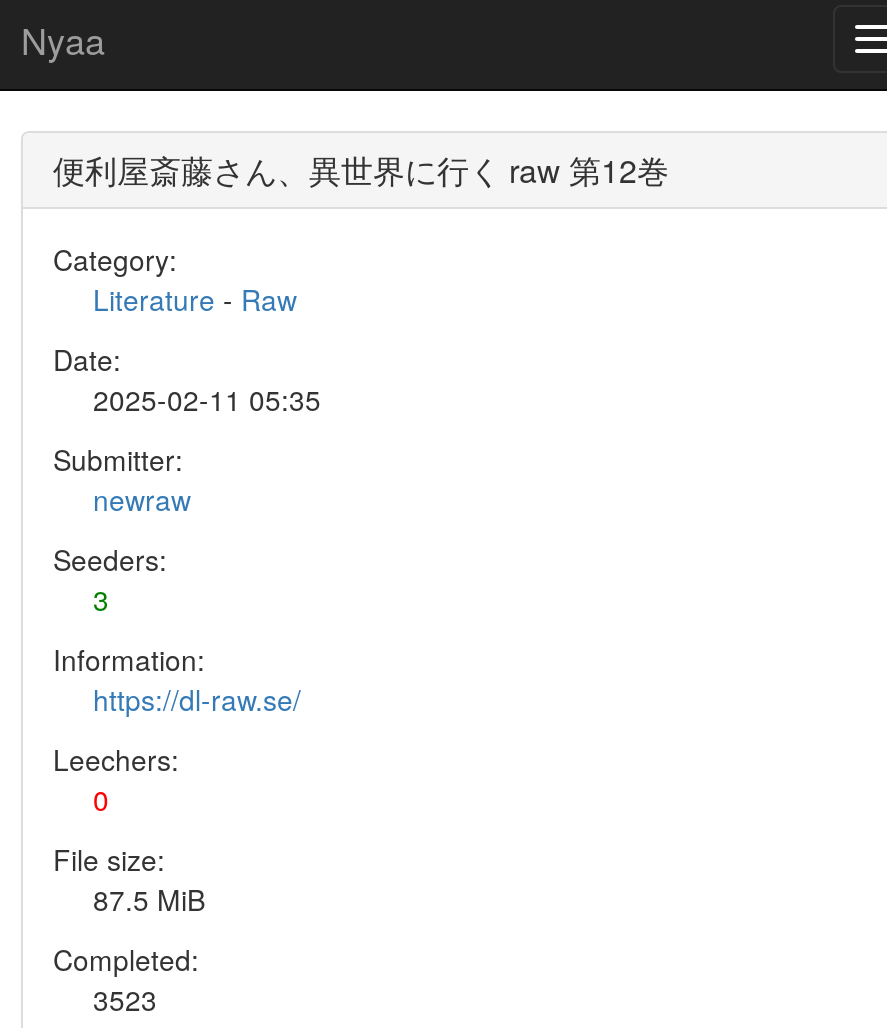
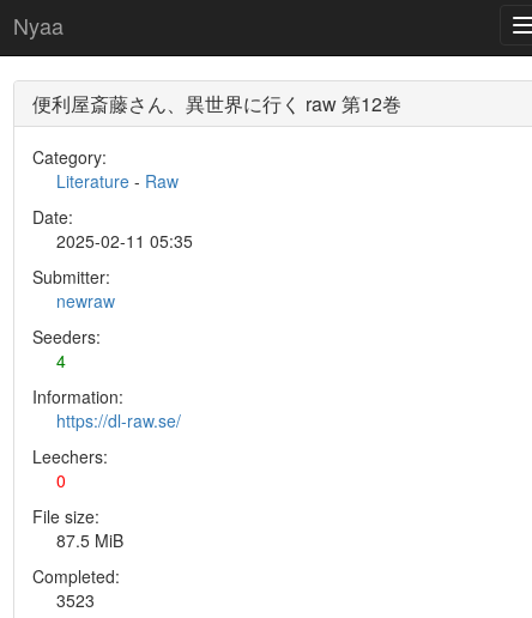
- 3
+ 4
